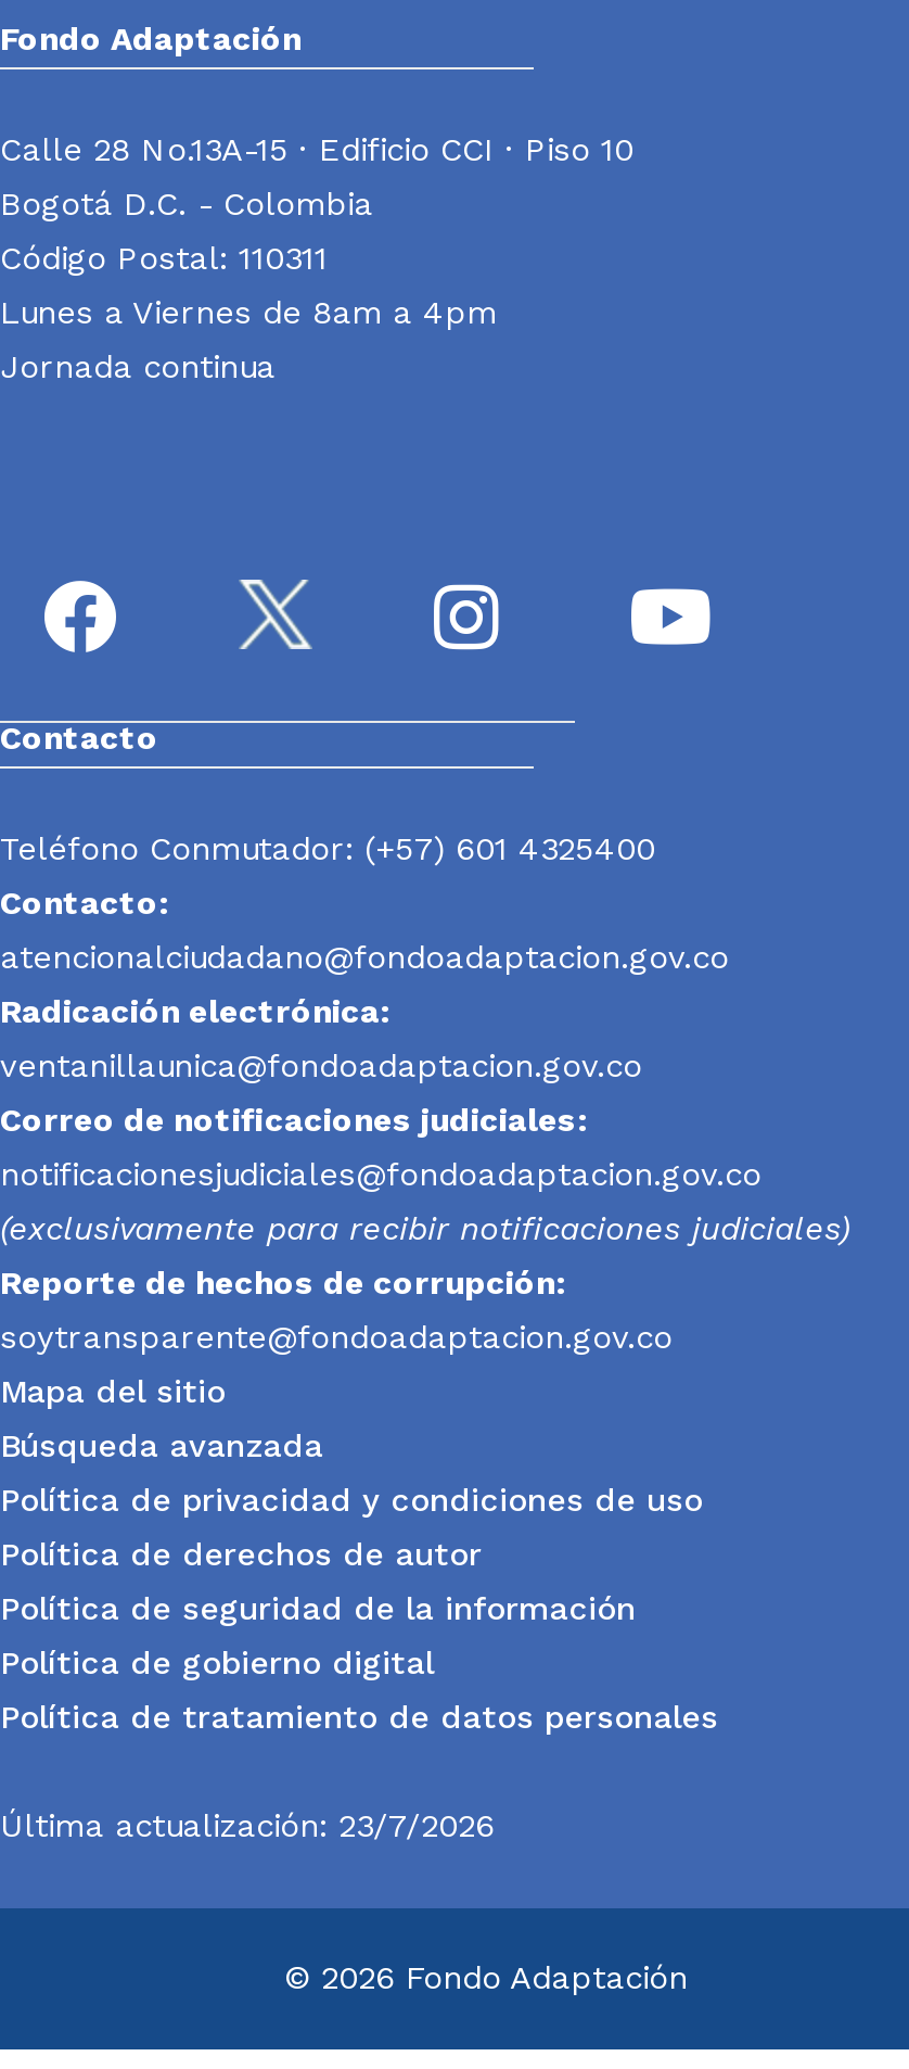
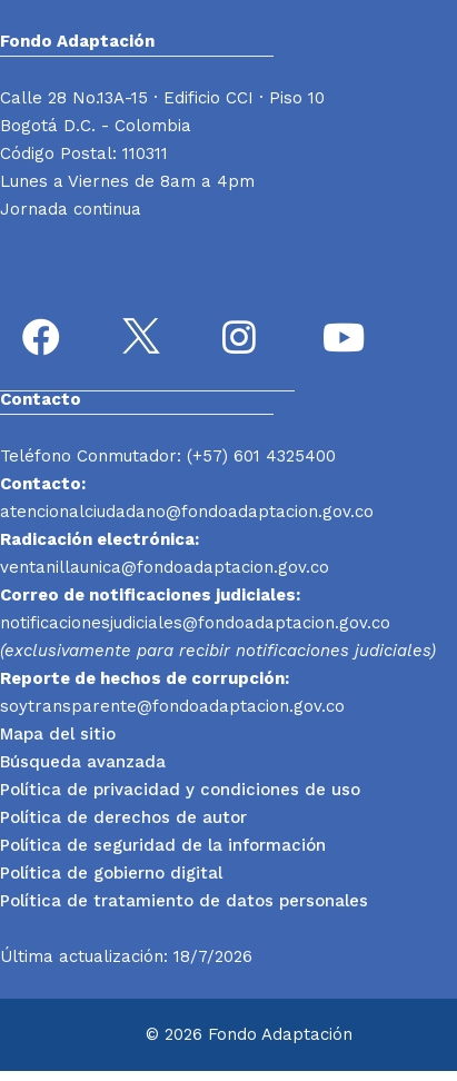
- Última actualización: 23/7/2026
+ Última actualización: 18/7/2026
